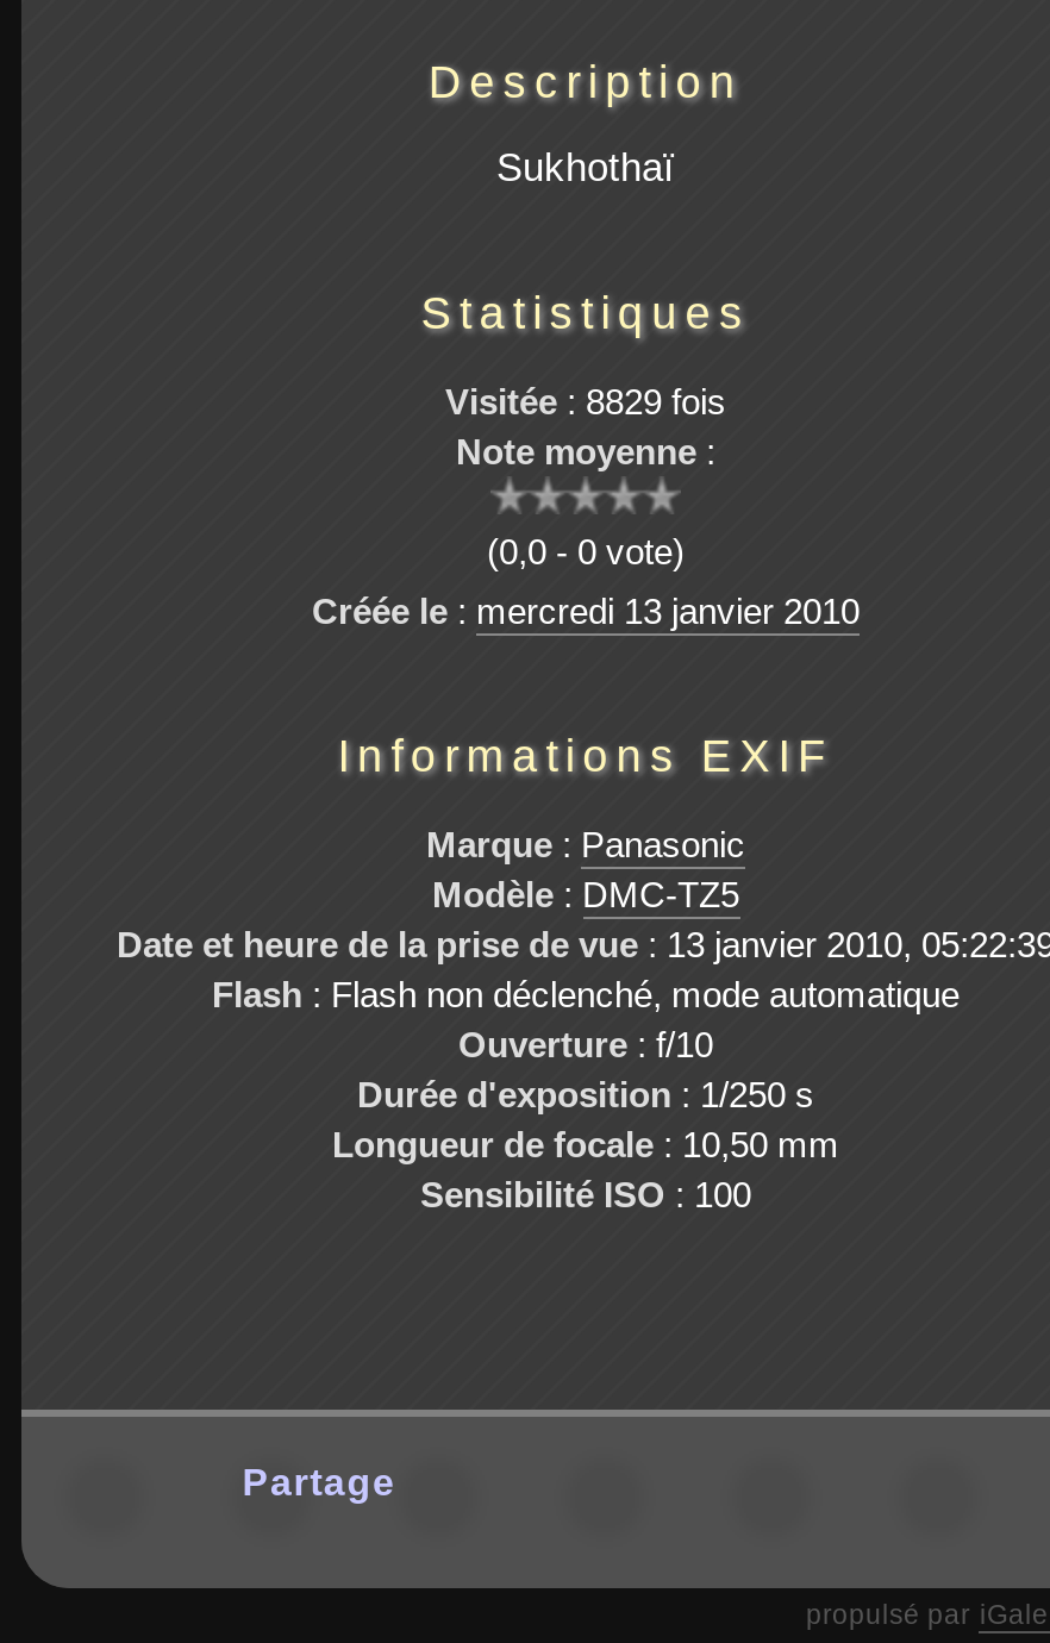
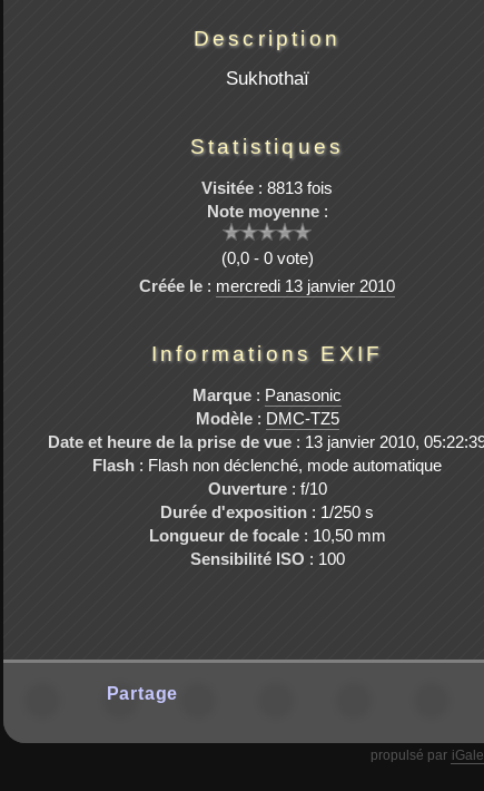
- Visitée: 8829 fois
+ Visitée: 8813 fois
